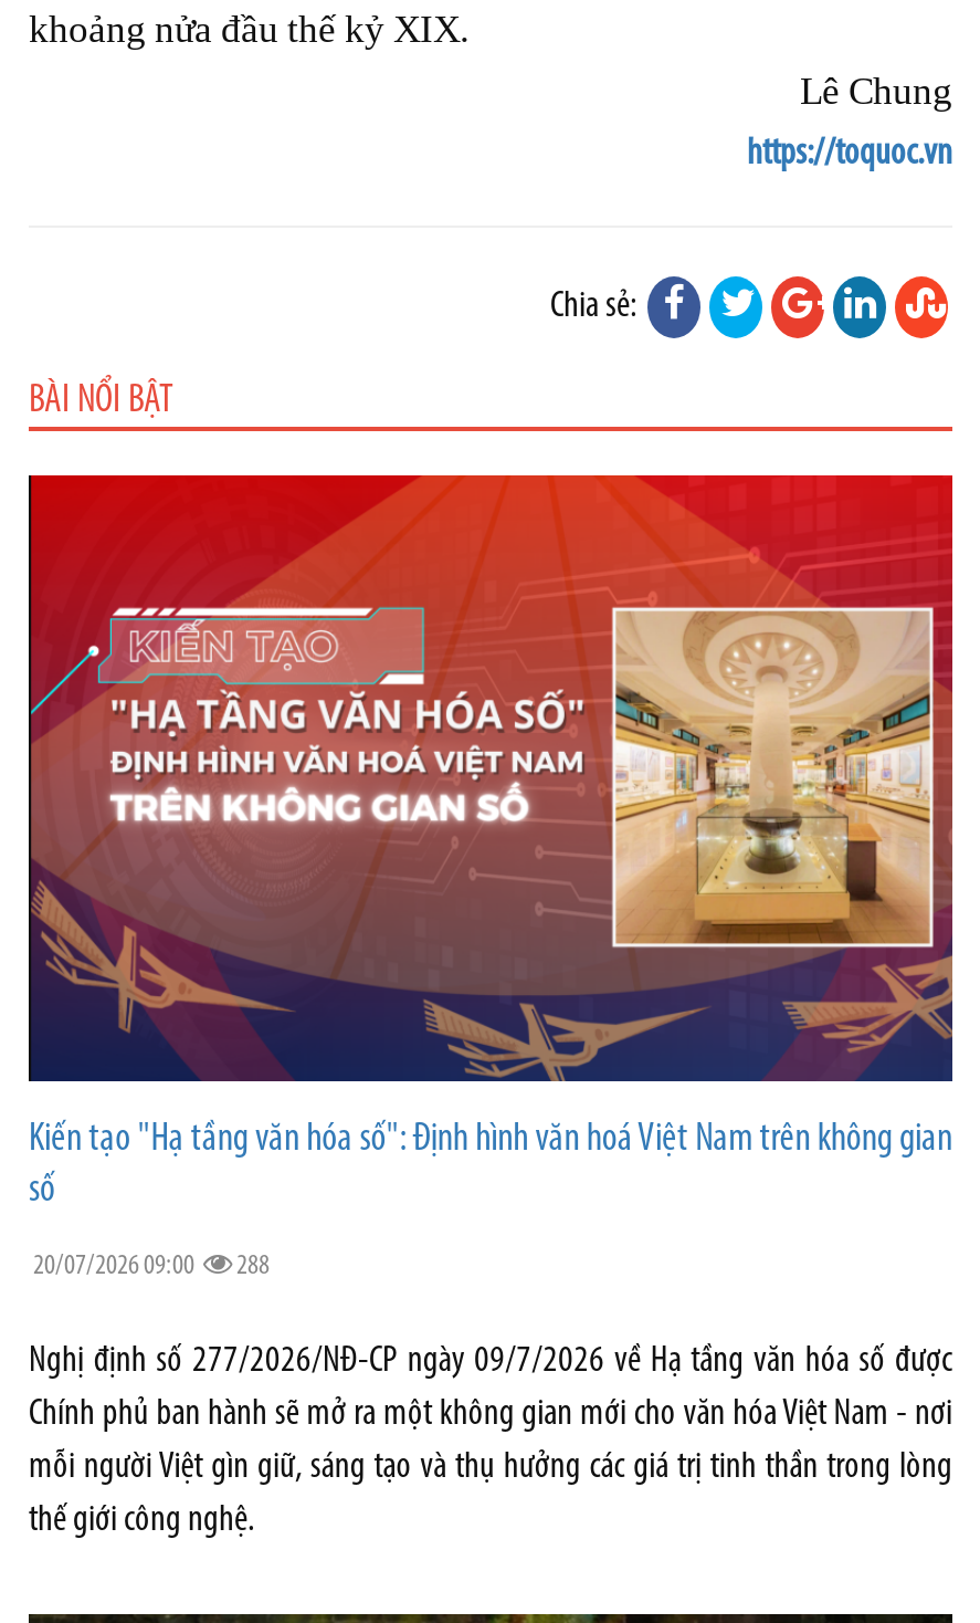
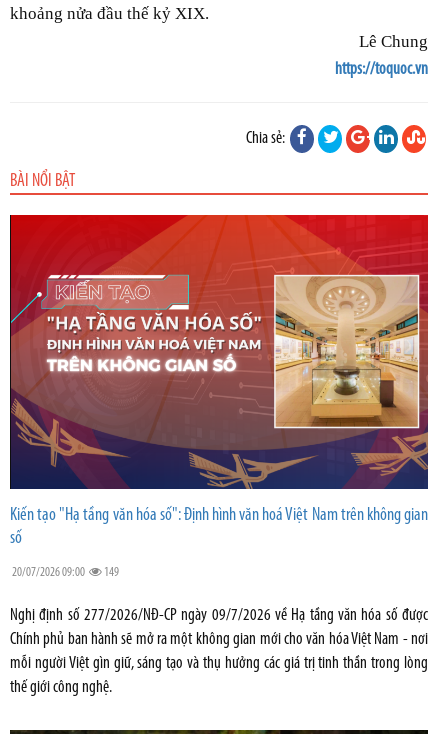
- 20/07/2026 09:00 288
+ 20/07/2026 09:00 149
